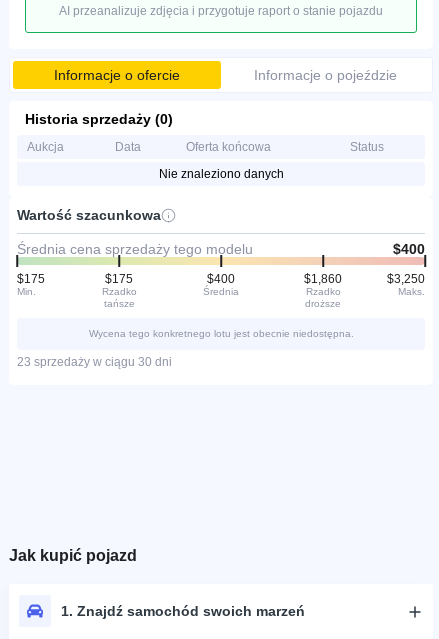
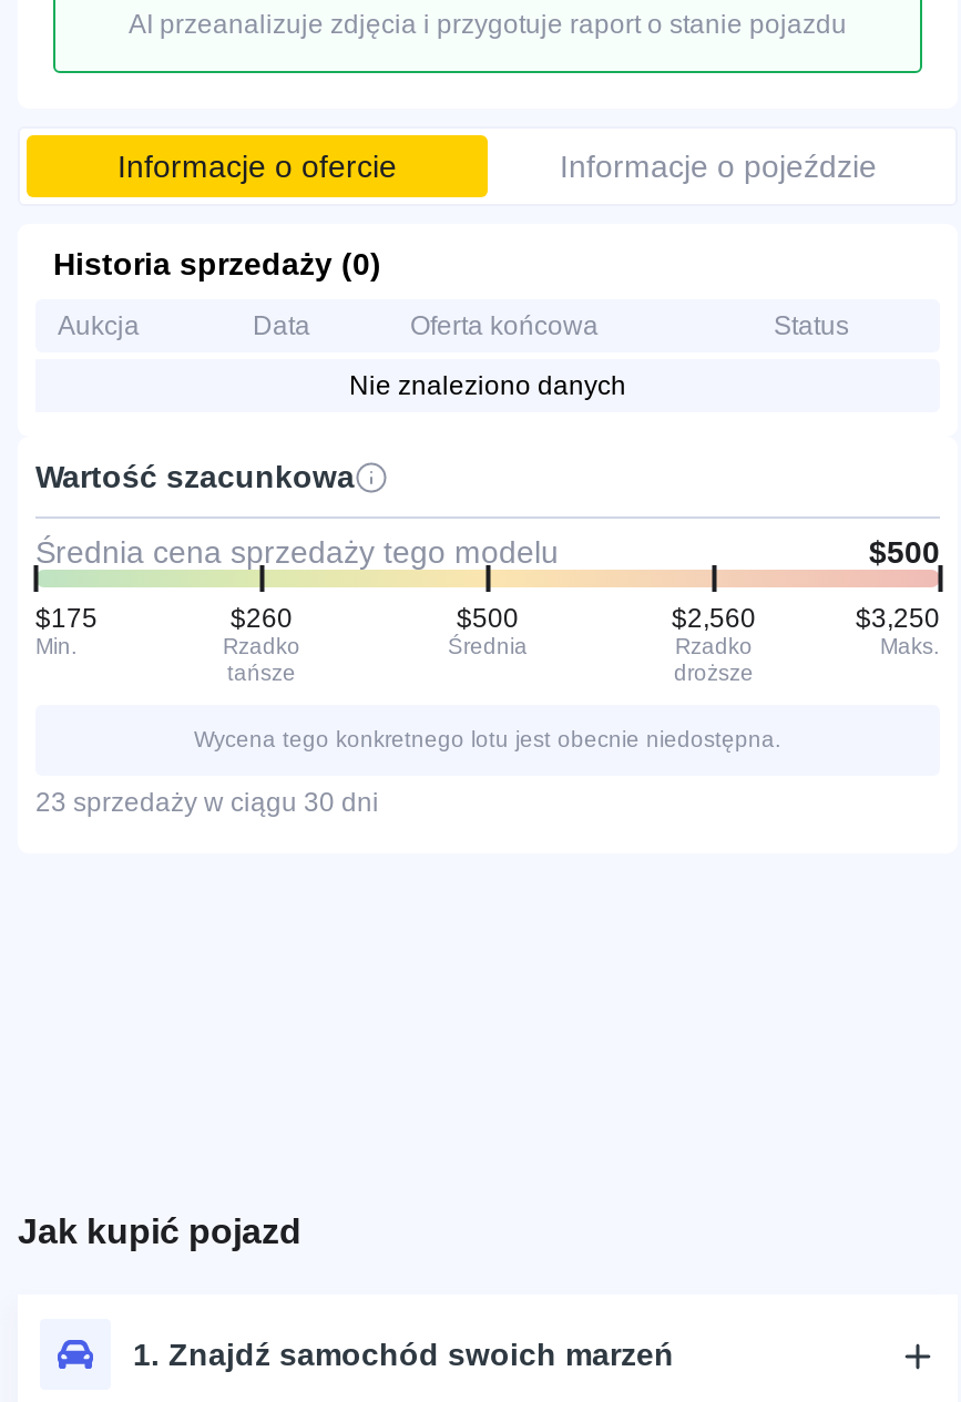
- $400
+ $500

- $175
+ $260

- $400
+ $500

- $1,860
+ $2,560
